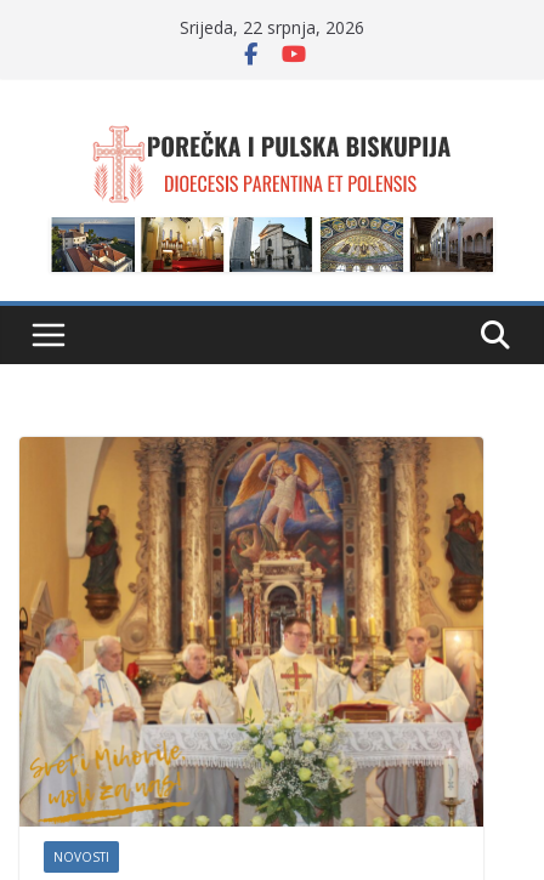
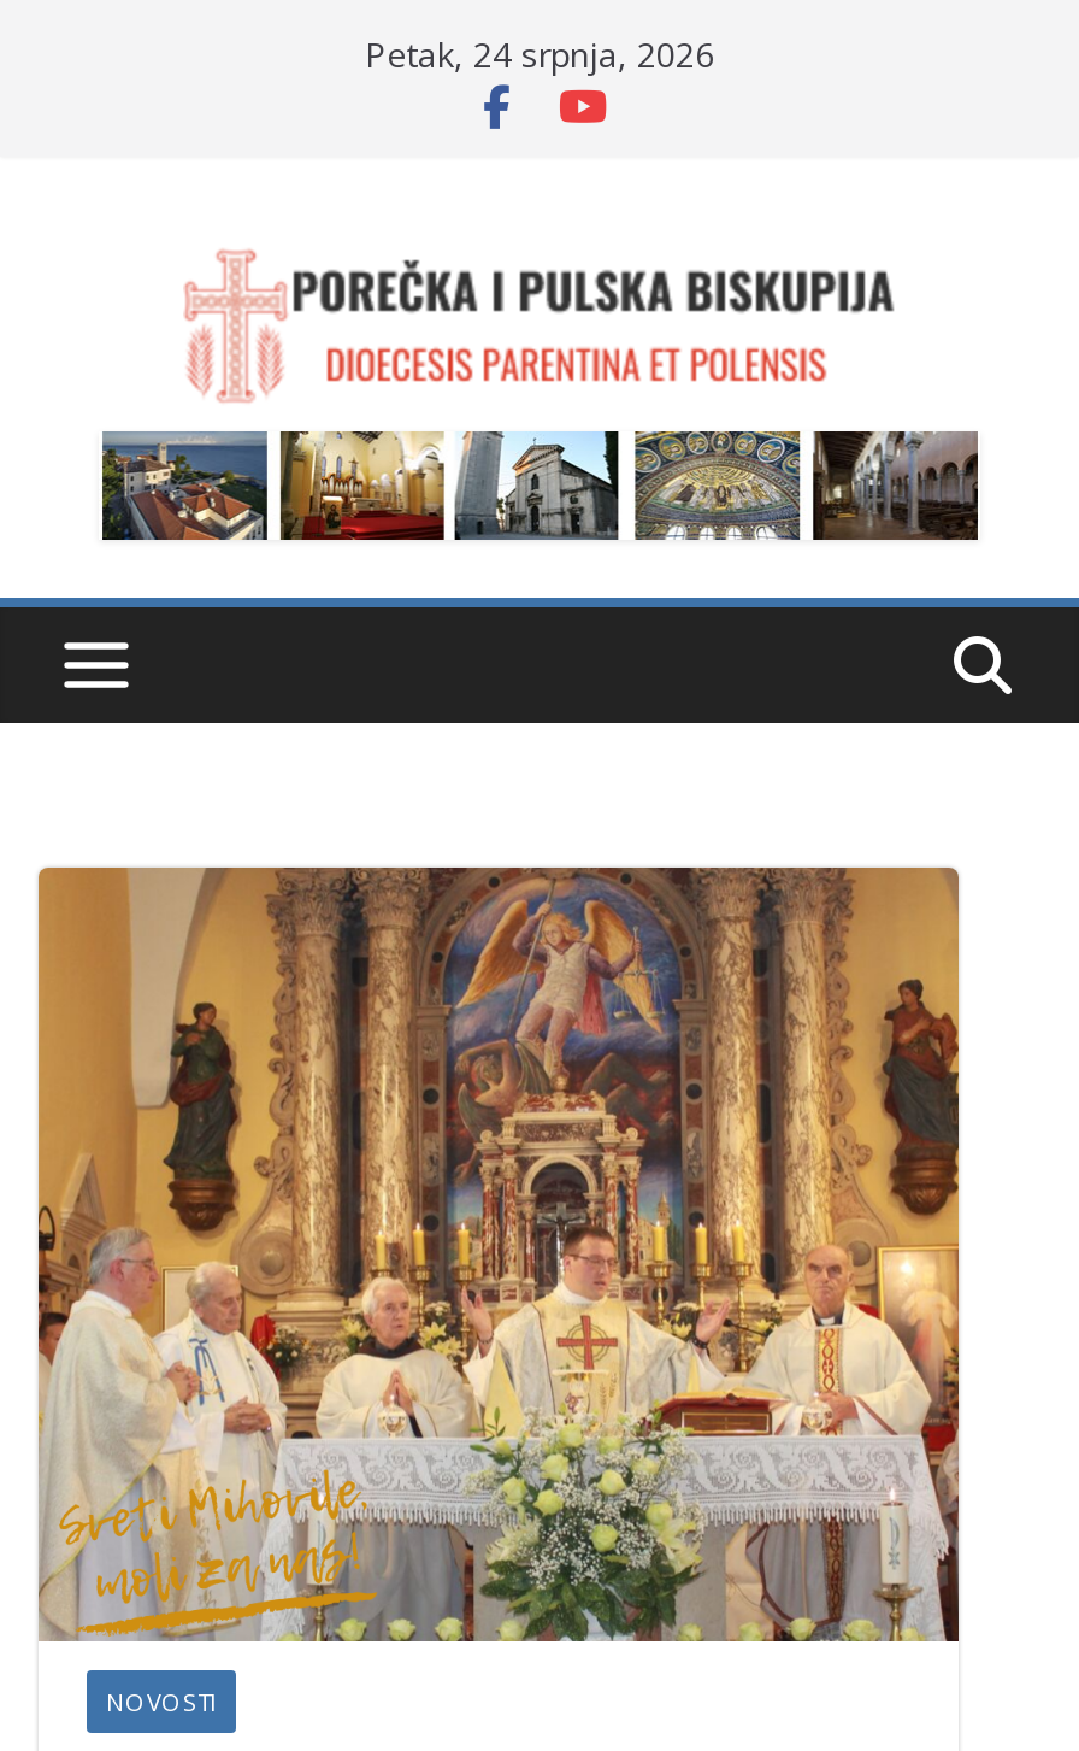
- Srijeda, 22 srpnja, 2026
+ Petak, 24 srpnja, 2026
